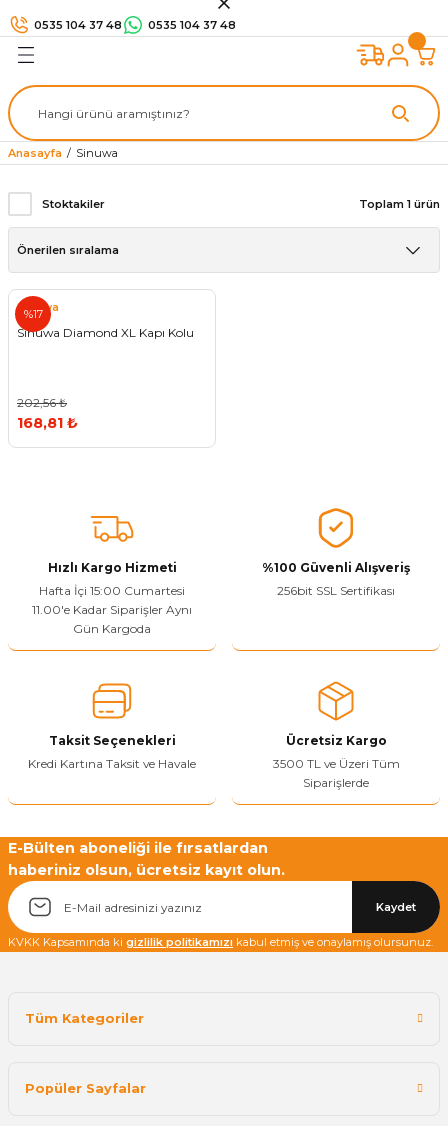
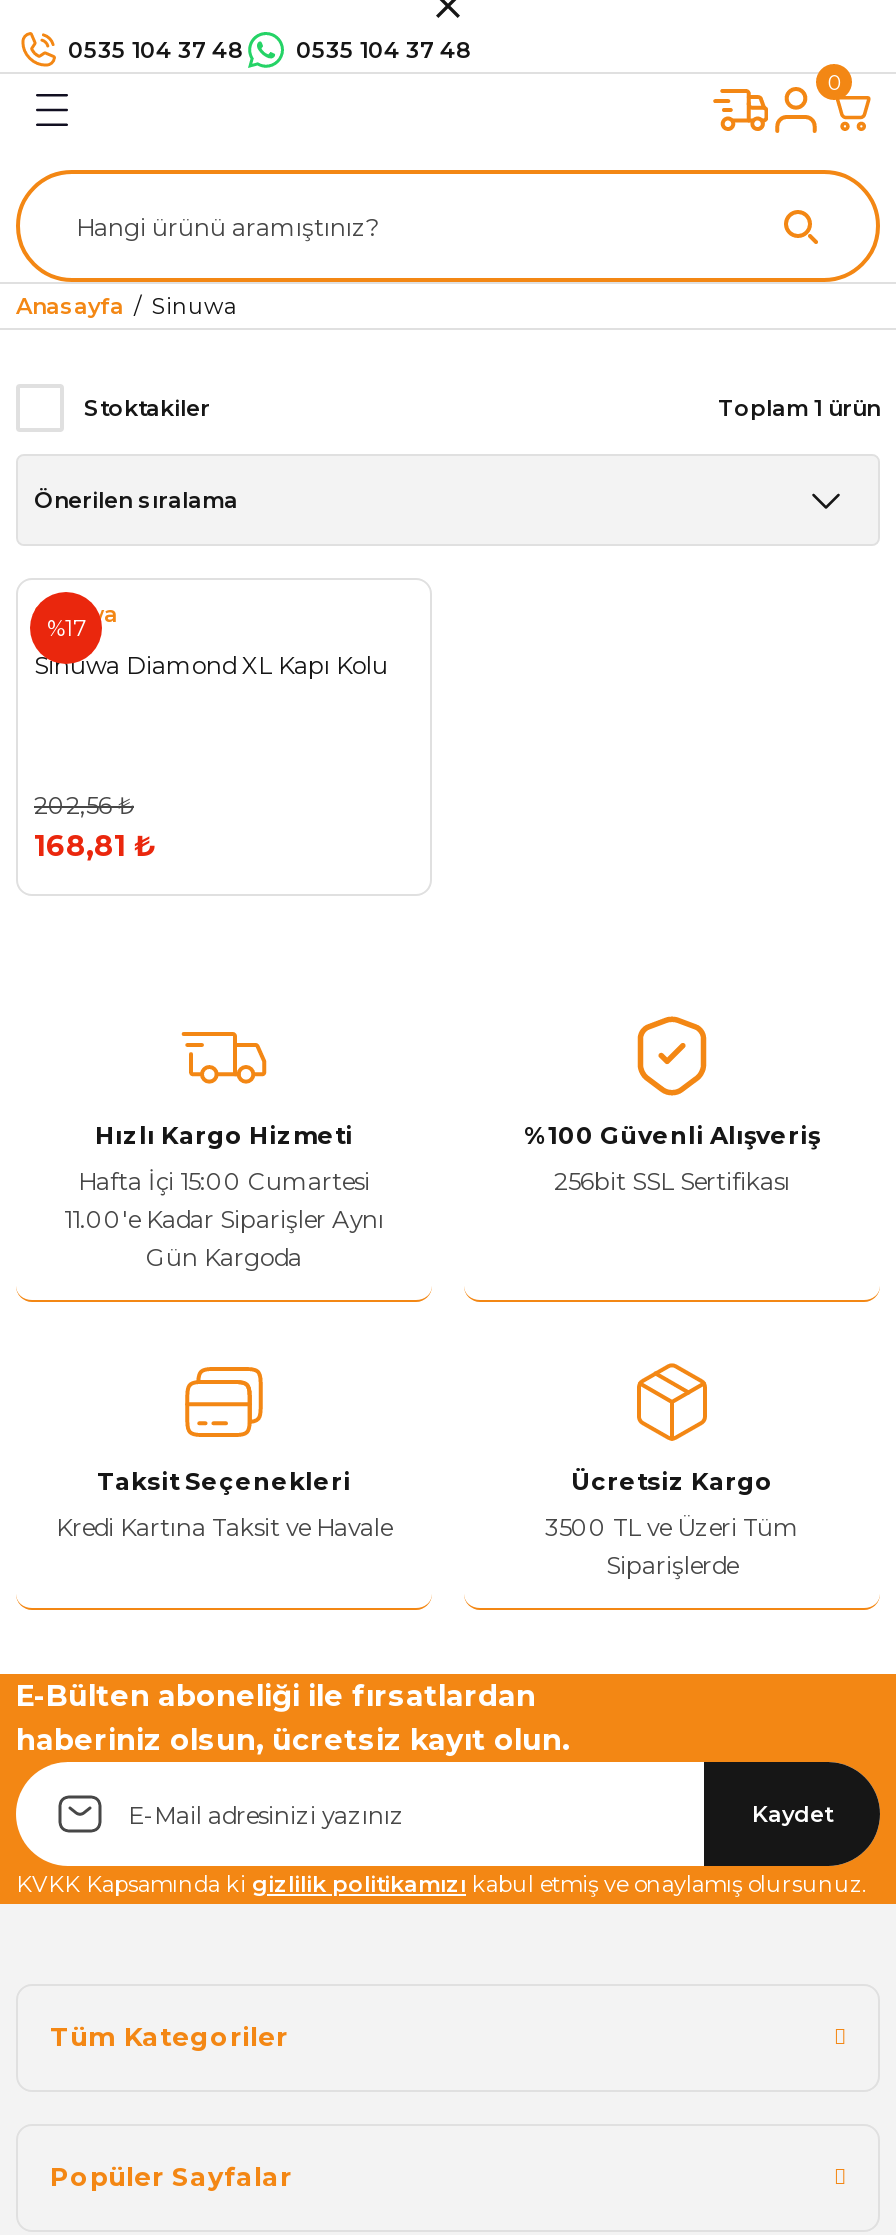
+ 0
